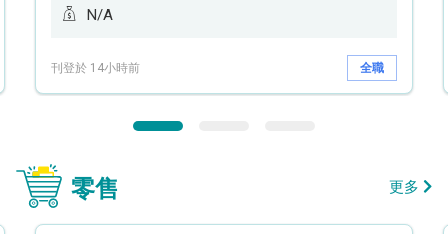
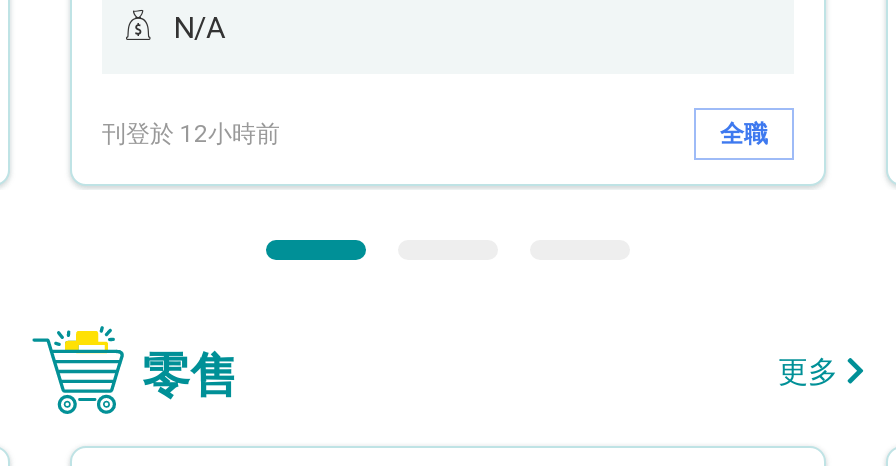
- 刊登於 14小時前
+ 刊登於 12小時前
